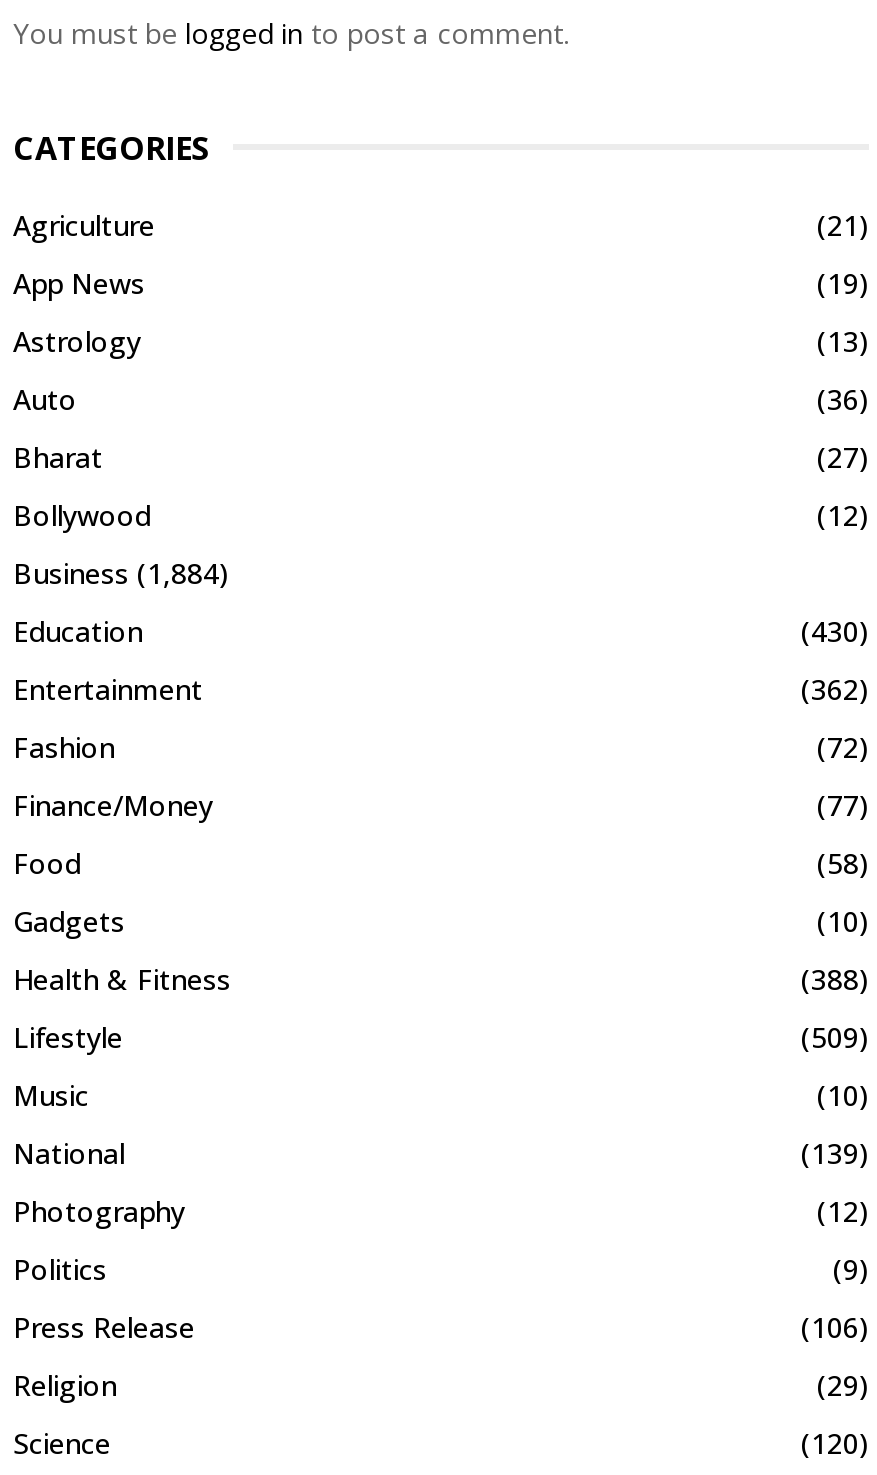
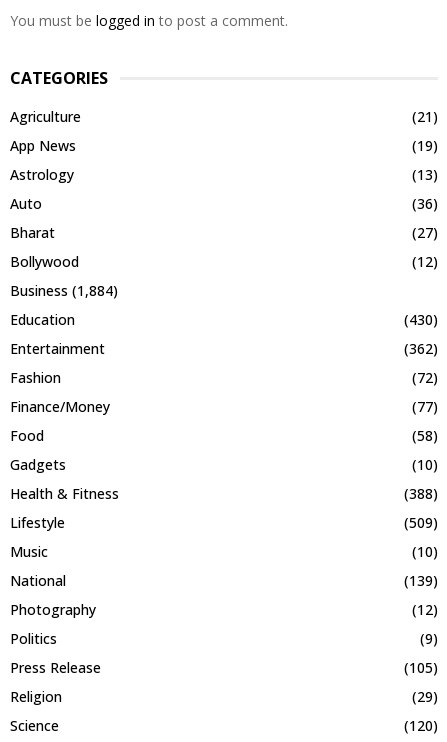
- (106)
+ (105)
